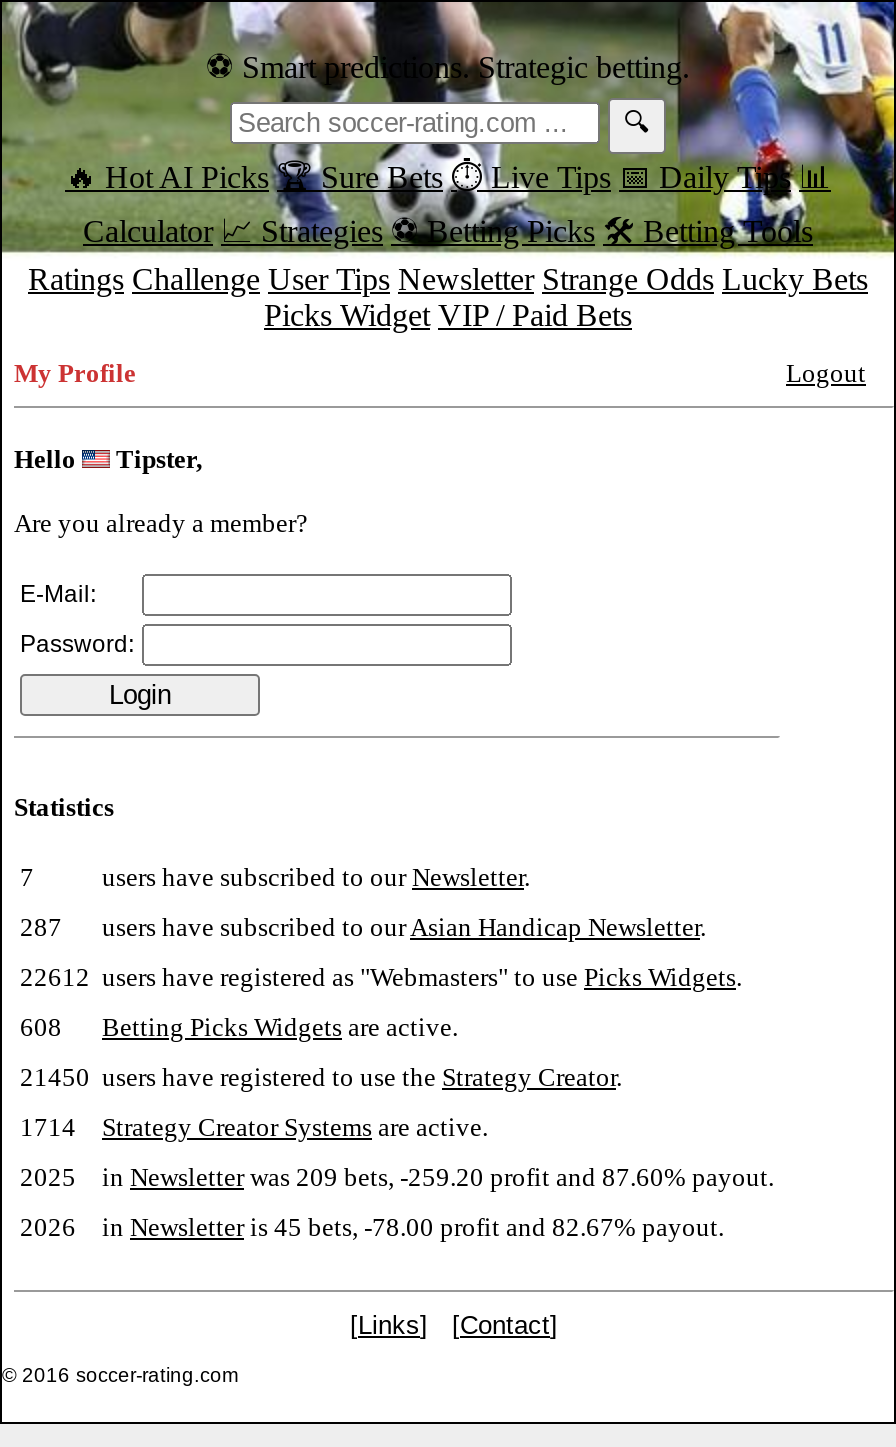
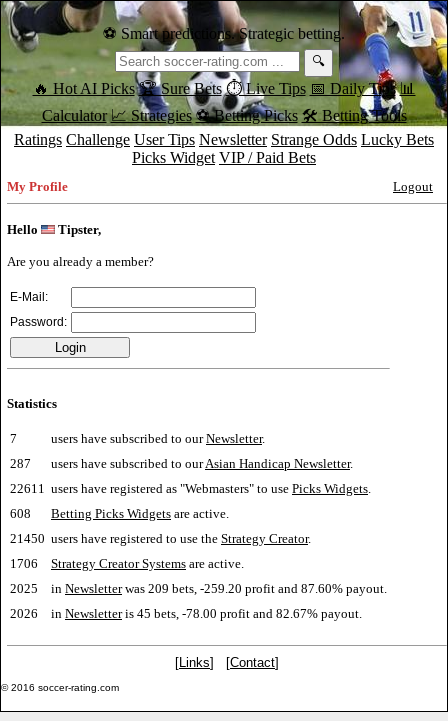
- 22612 users have registered as "Webmasters" to use Picks Widgets.
+ 22611 users have registered as "Webmasters" to use Picks Widgets.

- 1714 Strategy Creator Systems are active.
+ 1706 Strategy Creator Systems are active.
